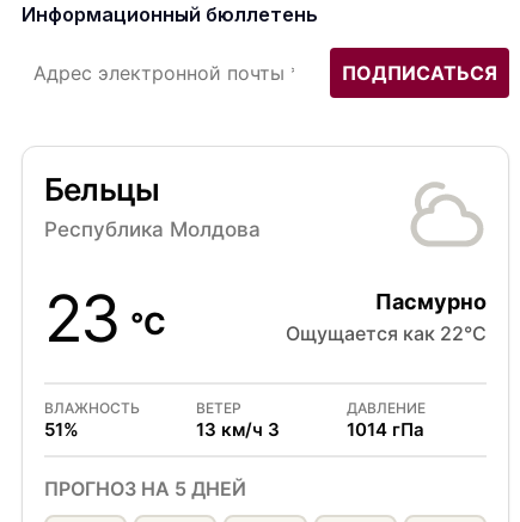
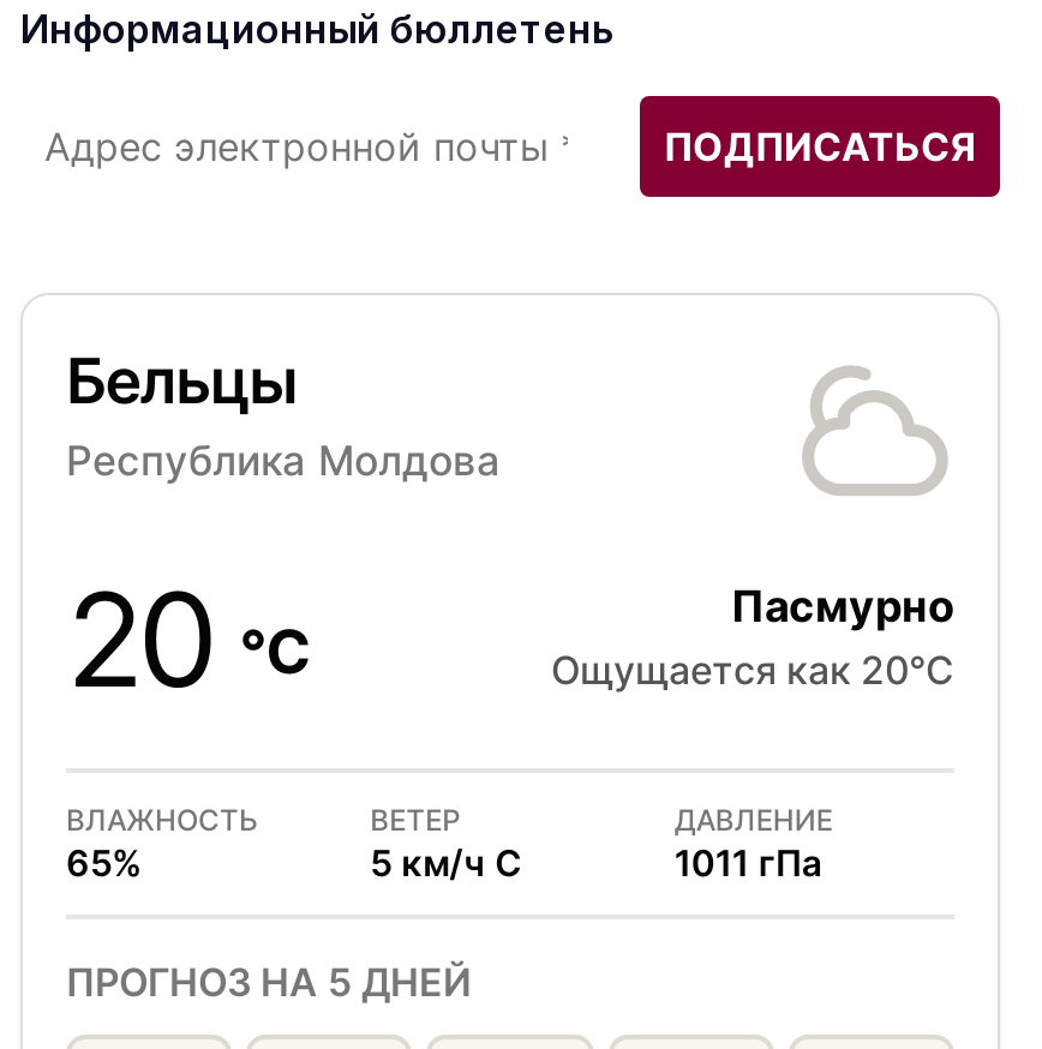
- 23 °C
+ 20 °C

- Ощущается как 22°C
+ Ощущается как 20°C

- 51%
+ 65%

- 13 км/ч З
+ 5 км/ч С

- 1014 гПа
+ 1011 гПа
